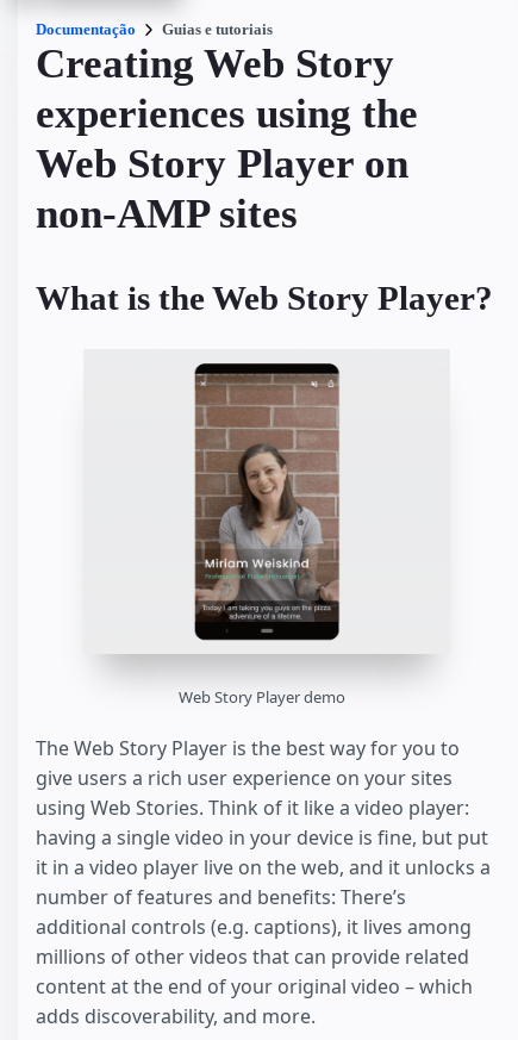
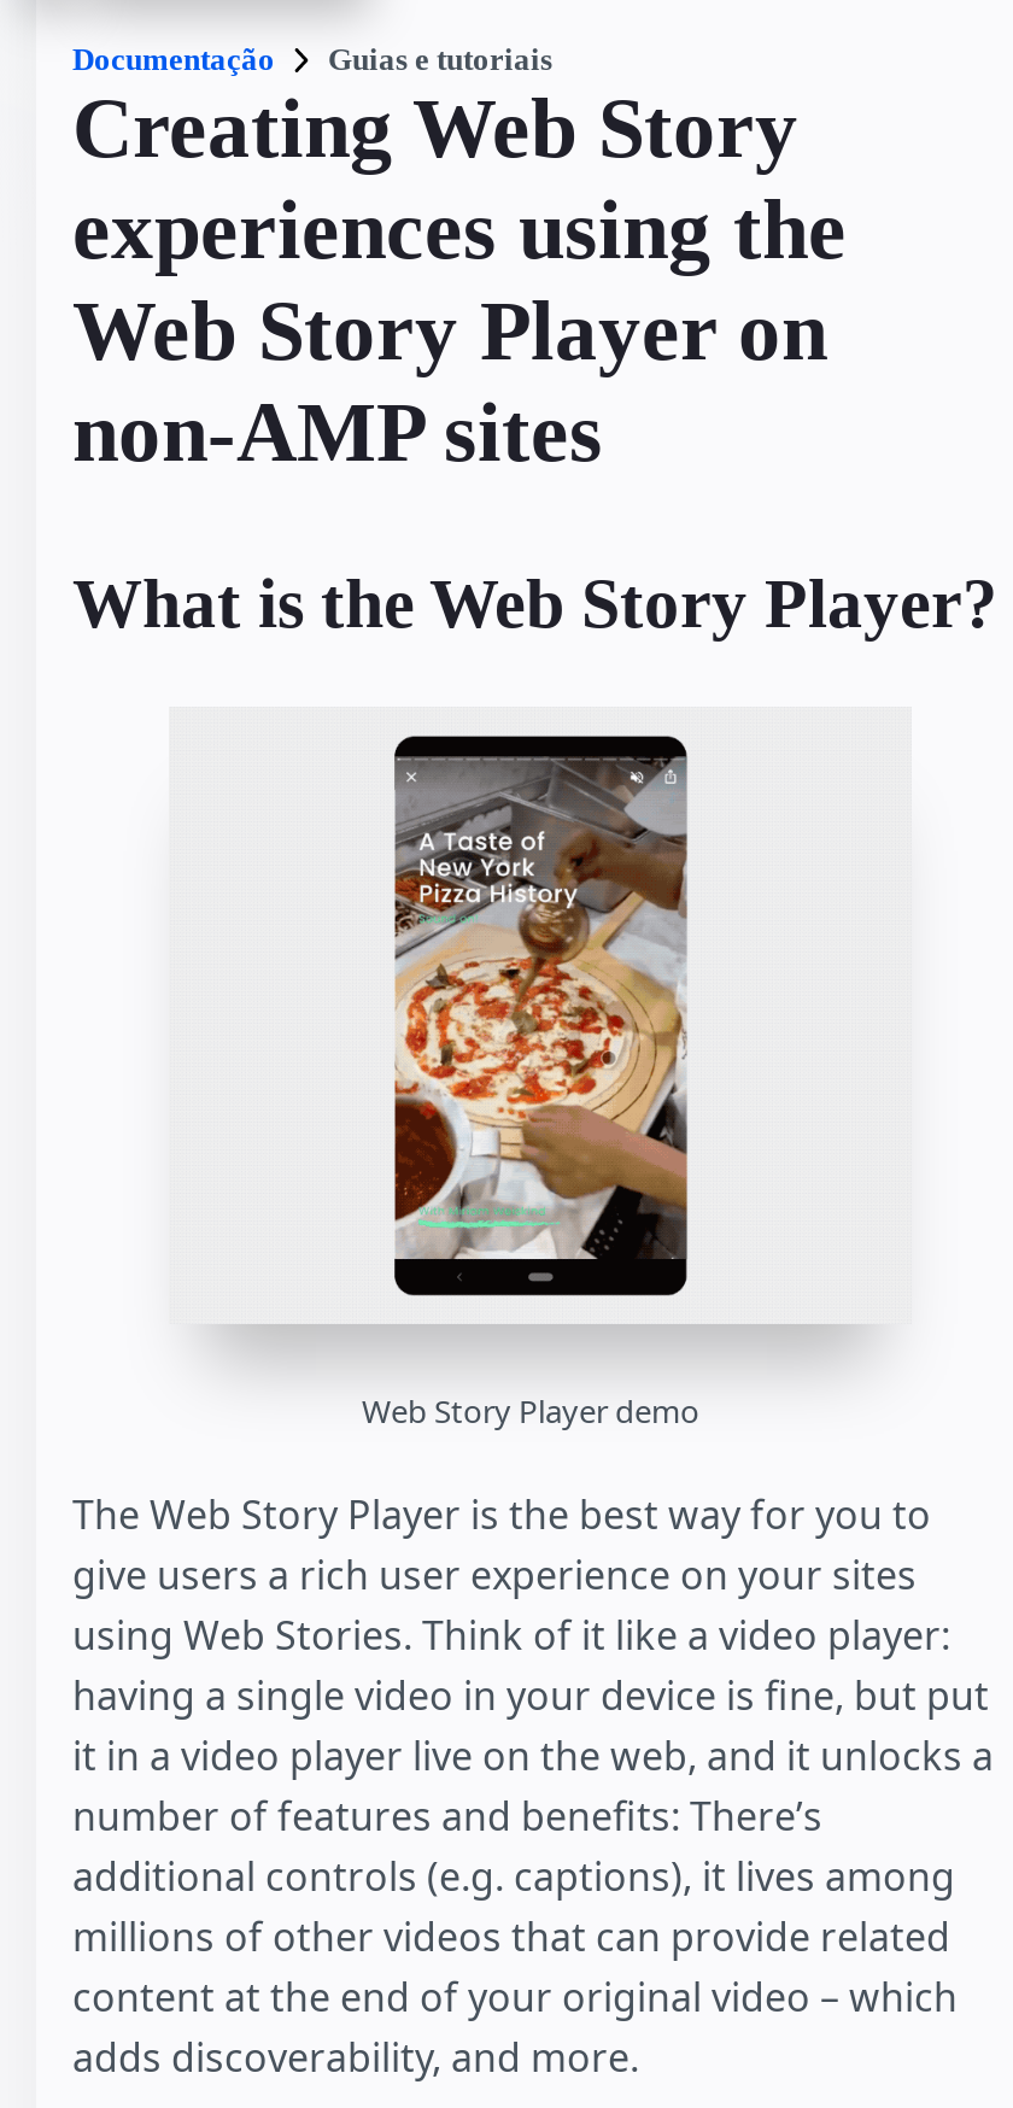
- [image]
+ [image]
